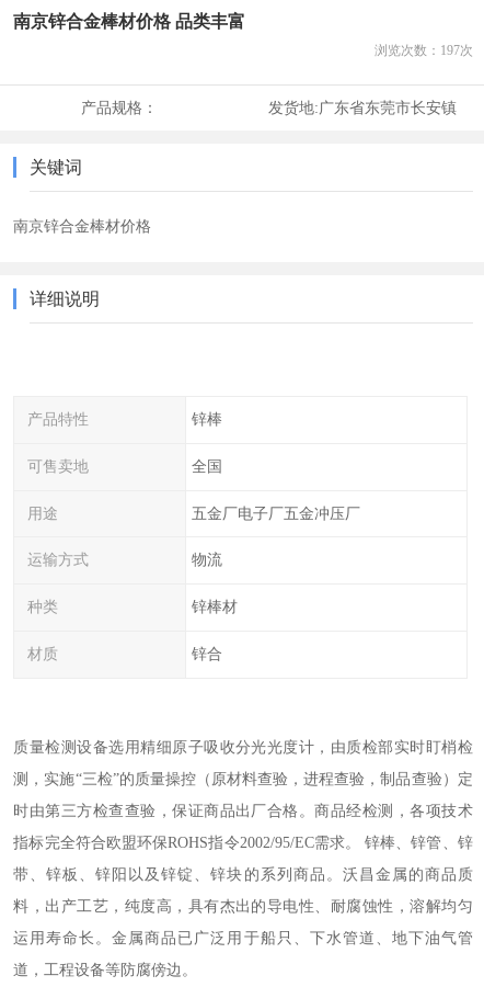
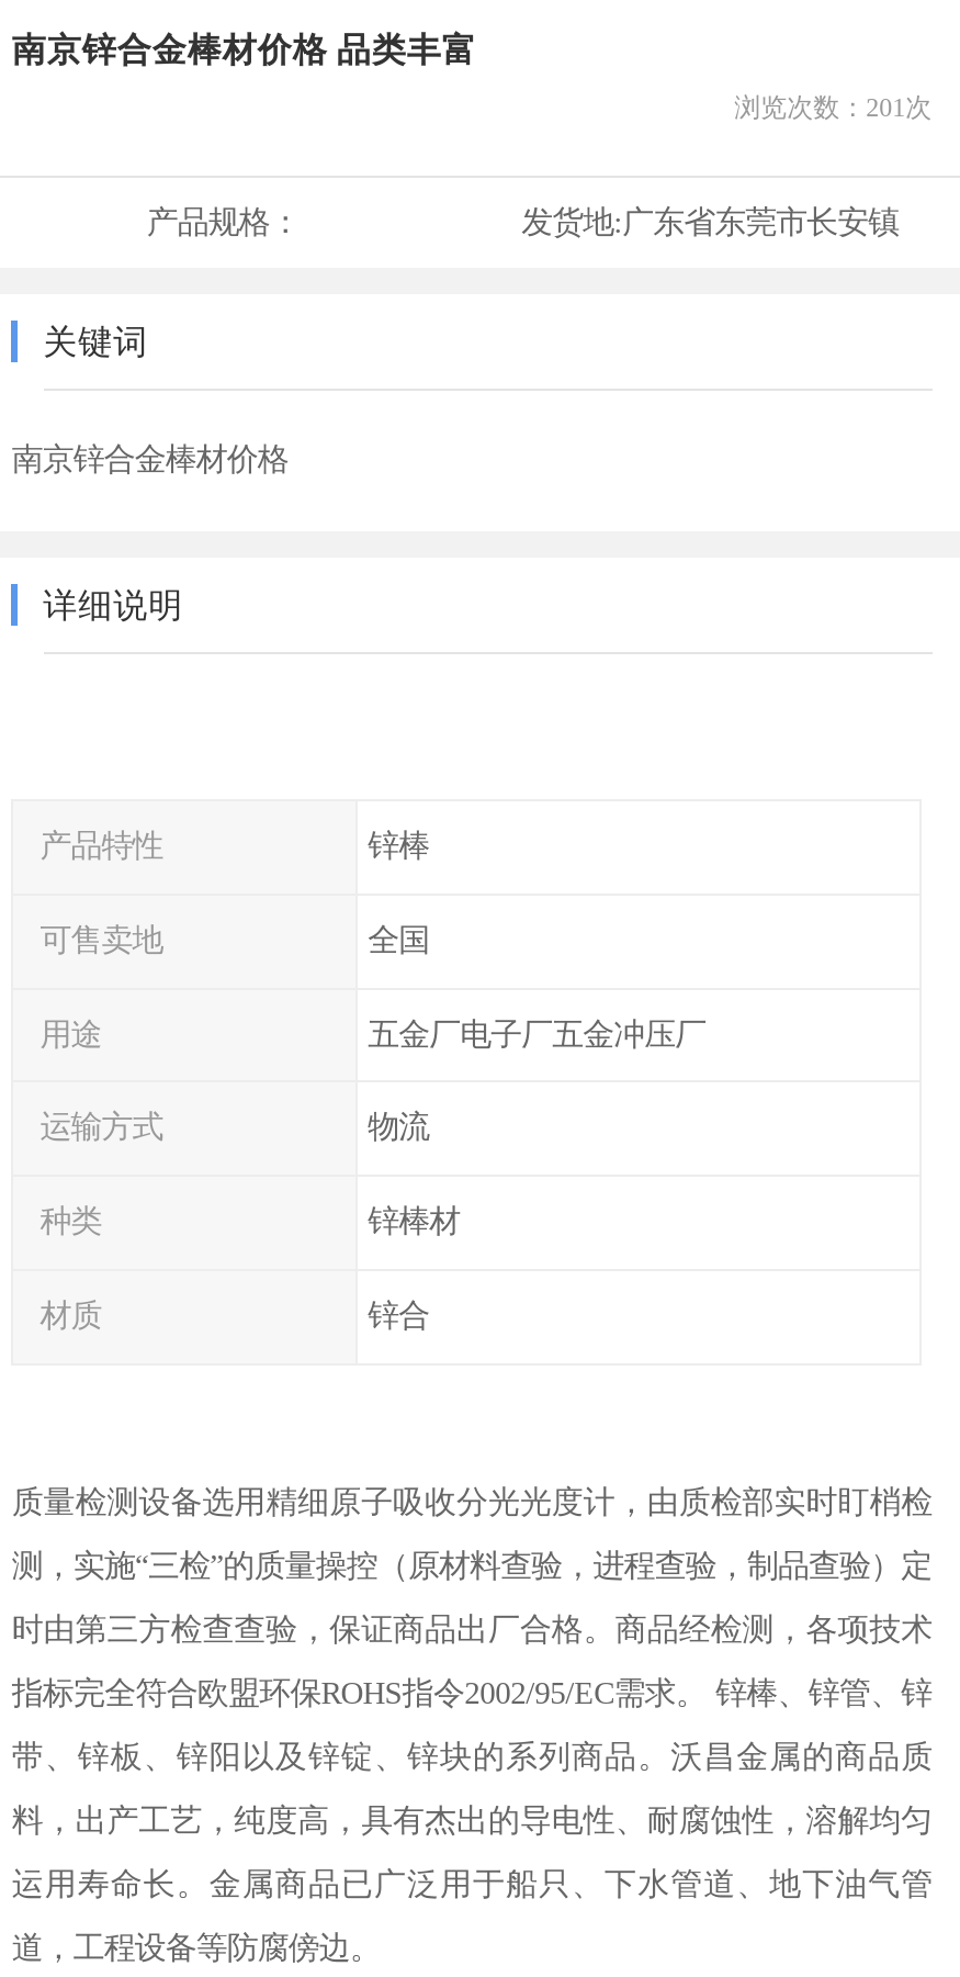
- 浏览次数：197次
+ 浏览次数：201次
